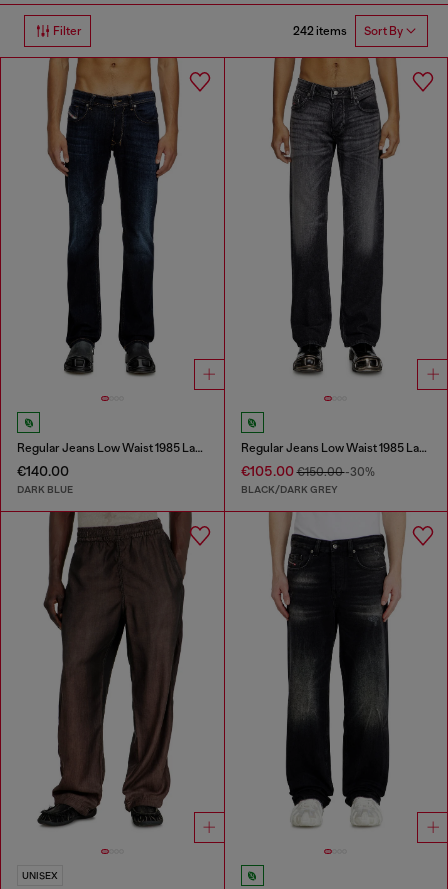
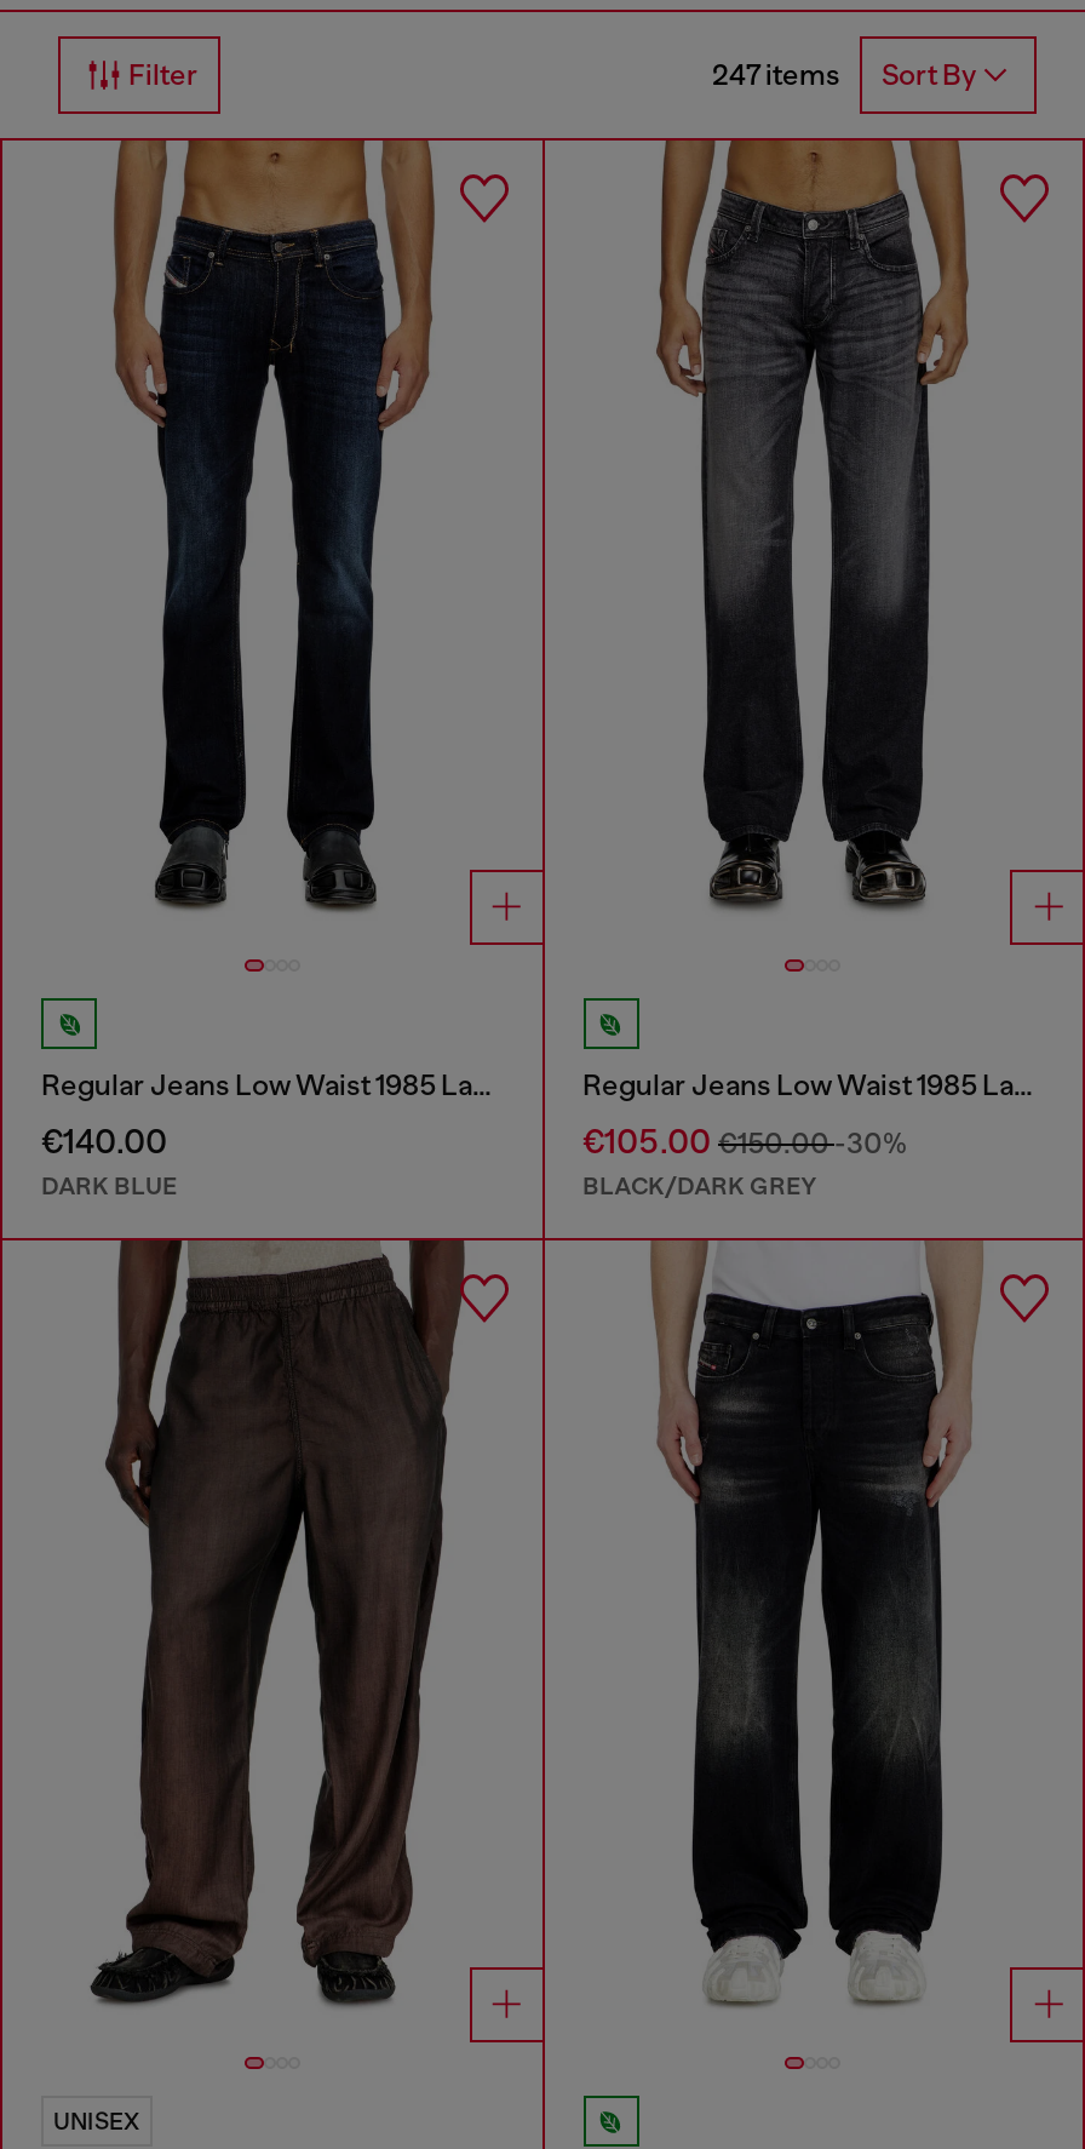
- 242 items Sort By
+ 247 items Sort By
